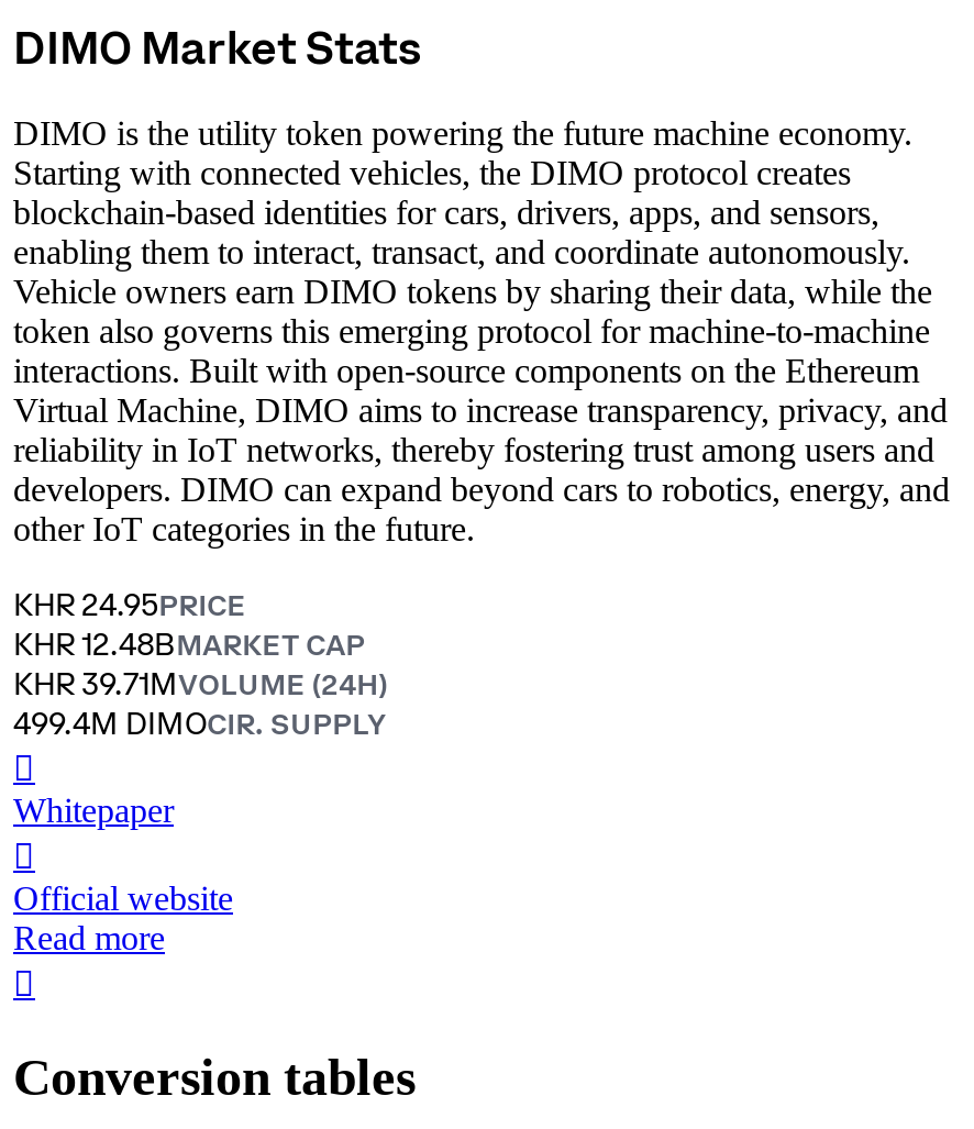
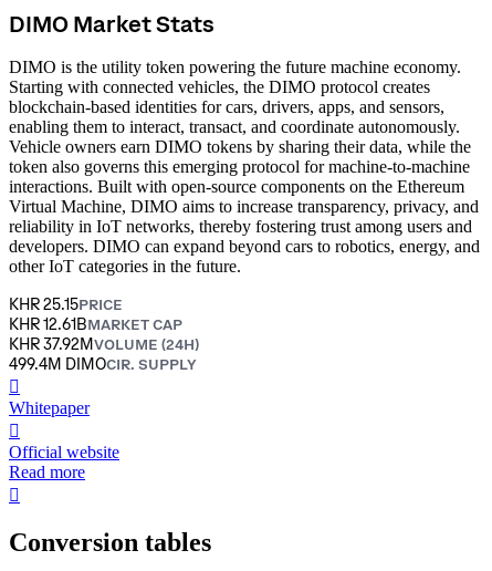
- KHR 24.95PRICE
+ KHR 25.15PRICE

- KHR 12.48BMARKET CAP
+ KHR 12.61BMARKET CAP

- KHR 39.71MVOLUME (24H)
+ KHR 37.92MVOLUME (24H)
